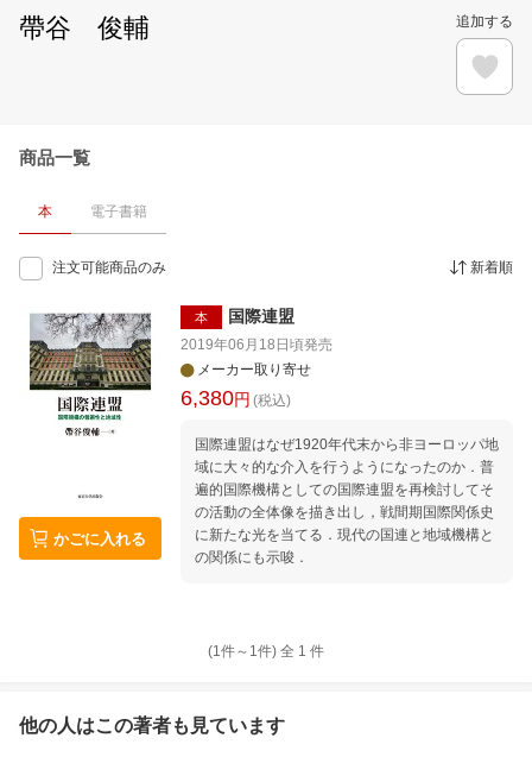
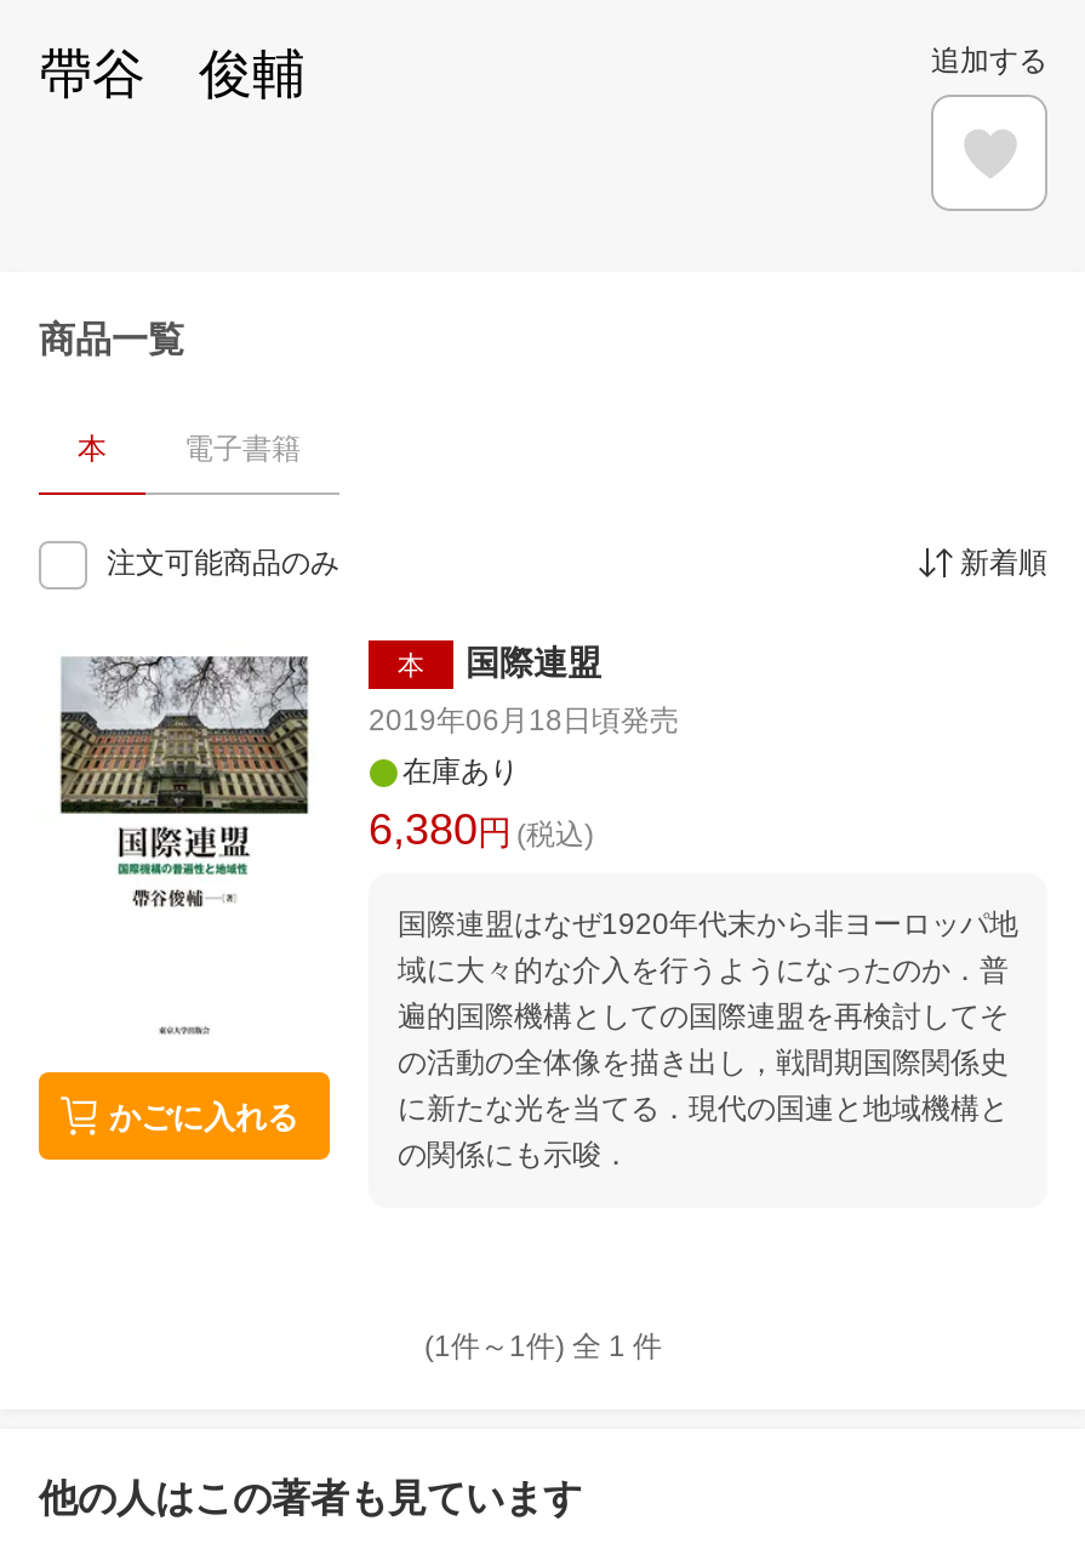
- メーカー取り寄せ
+ 在庫あり
